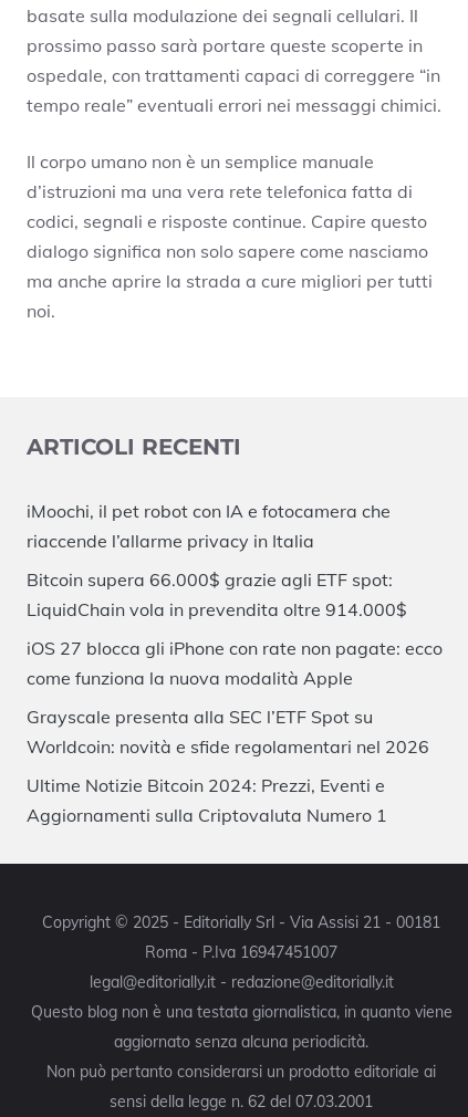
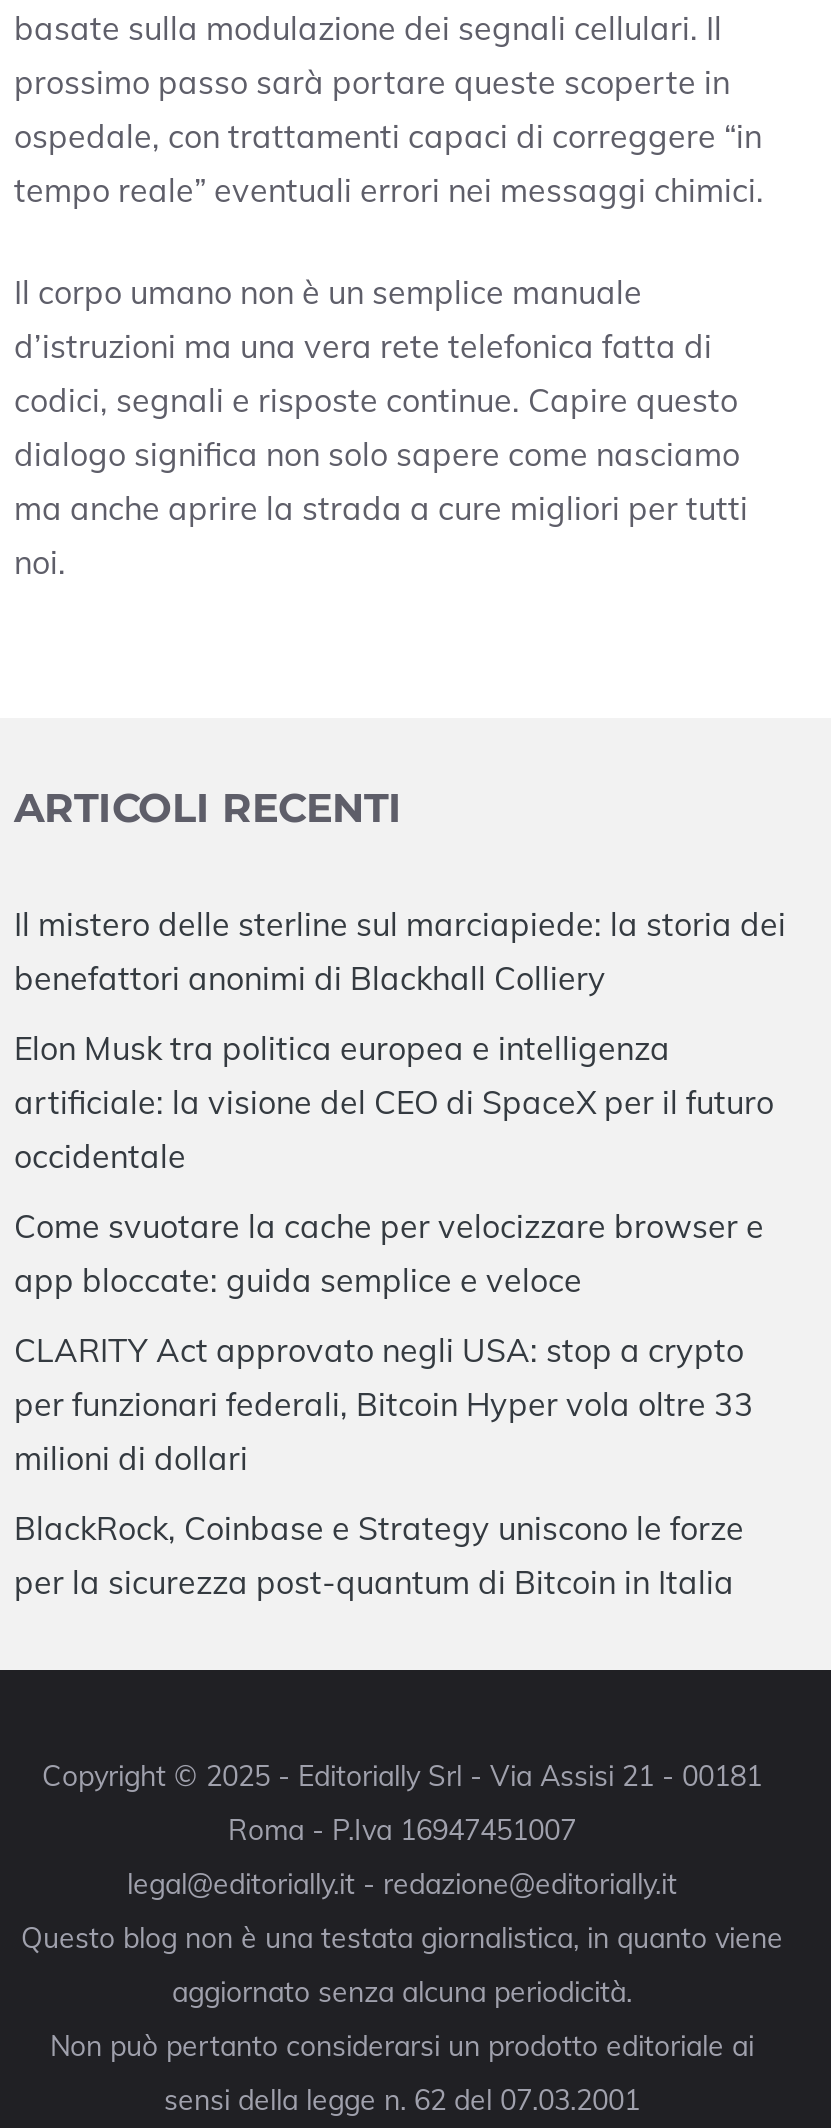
- iMoochi, il pet robot con IA e fotocamera che
- riaccende l’allarme privacy in Italia
+ Il mistero delle sterline sul marciapiede: la storia dei
+ benefattori anonimi di Blackhall Colliery

- Bitcoin supera 66.000$ grazie agli ETF spot:
- LiquidChain vola in prevendita oltre 914.000$
+ Elon Musk tra politica europea e intelligenza
+ artificiale: la visione del CEO di SpaceX per il futuro
+ occidentale

- iOS 27 blocca gli iPhone con rate non pagate: ecco
- come funziona la nuova modalità Apple
+ Come svuotare la cache per velocizzare browser e
+ app bloccate: guida semplice e veloce

- Grayscale presenta alla SEC l’ETF Spot su
- Worldcoin: novità e sfide regolamentari nel 2026
+ CLARITY Act approvato negli USA: stop a crypto
+ per funzionari federali, Bitcoin Hyper vola oltre 33
+ milioni di dollari

- Ultime Notizie Bitcoin 2024: Prezzi, Eventi e
- Aggiornamenti sulla Criptovaluta Numero 1
+ BlackRock, Coinbase e Strategy uniscono le forze
+ per la sicurezza post-quantum di Bitcoin in Italia
